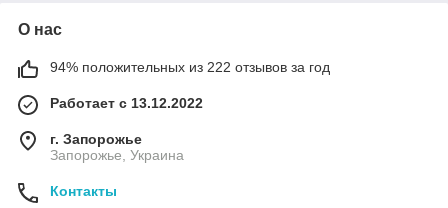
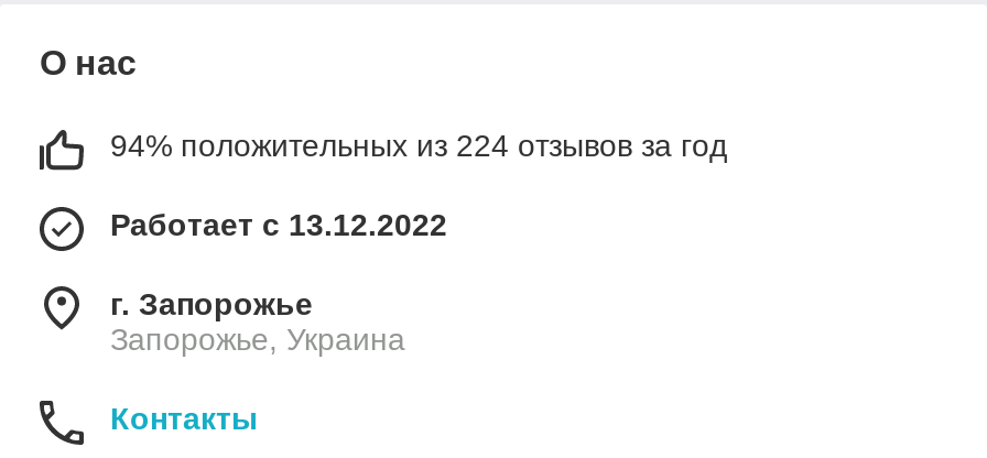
- 94% положительных из 222 отзывов за год
+ 94% положительных из 224 отзывов за год
